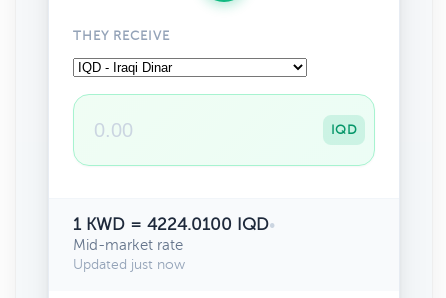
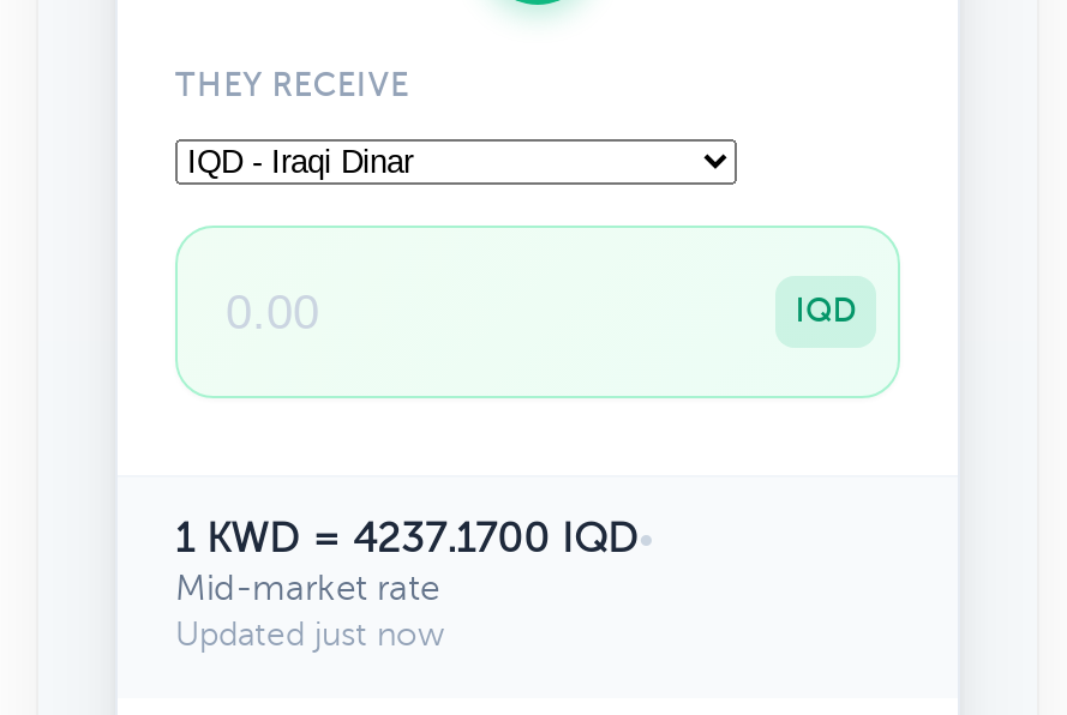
- 1 KWD = 4224.0100 IQD •
+ 1 KWD = 4237.1700 IQD •
